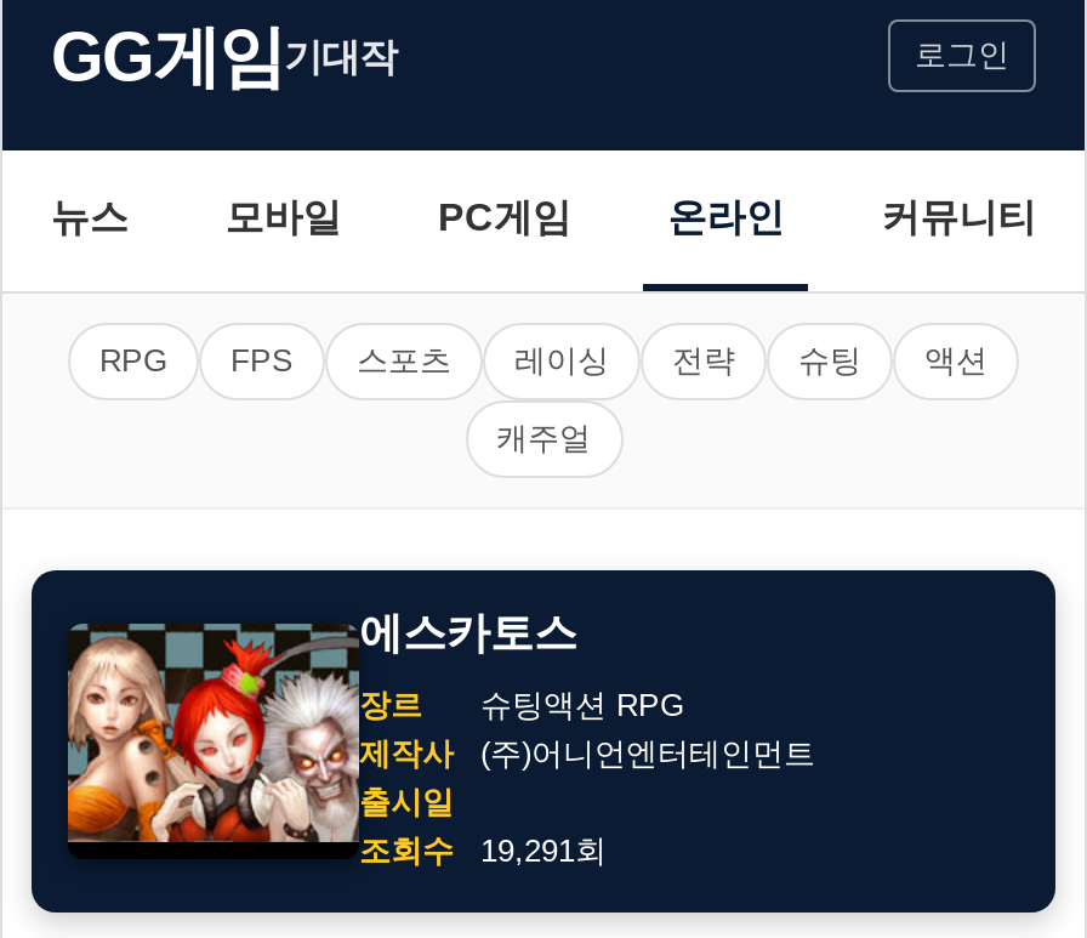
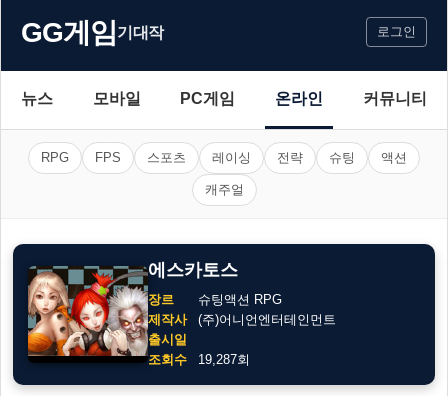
- 조회수 19,291회
+ 조회수 19,287회
